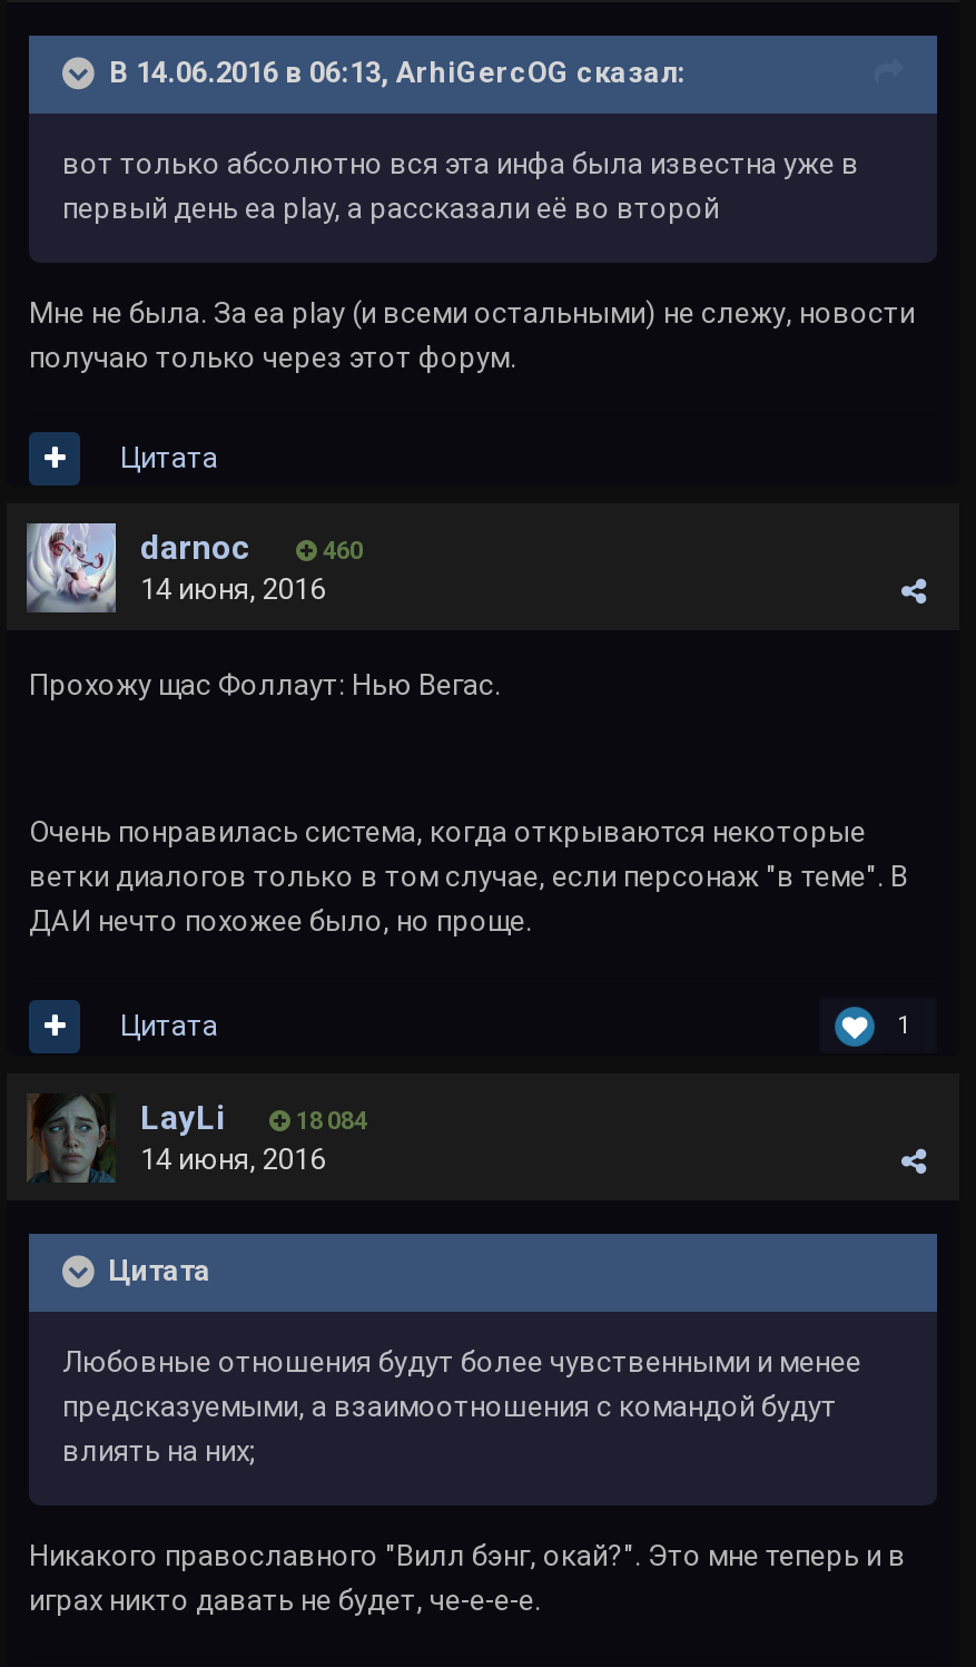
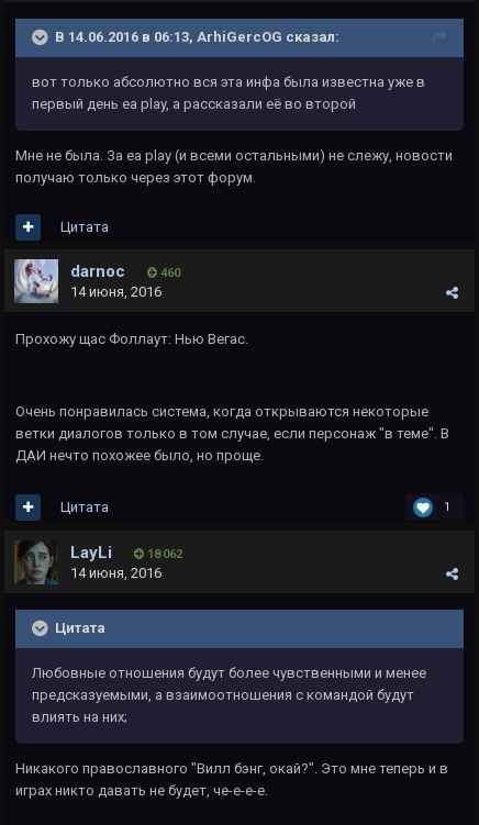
- 18 084
+ 18 062
